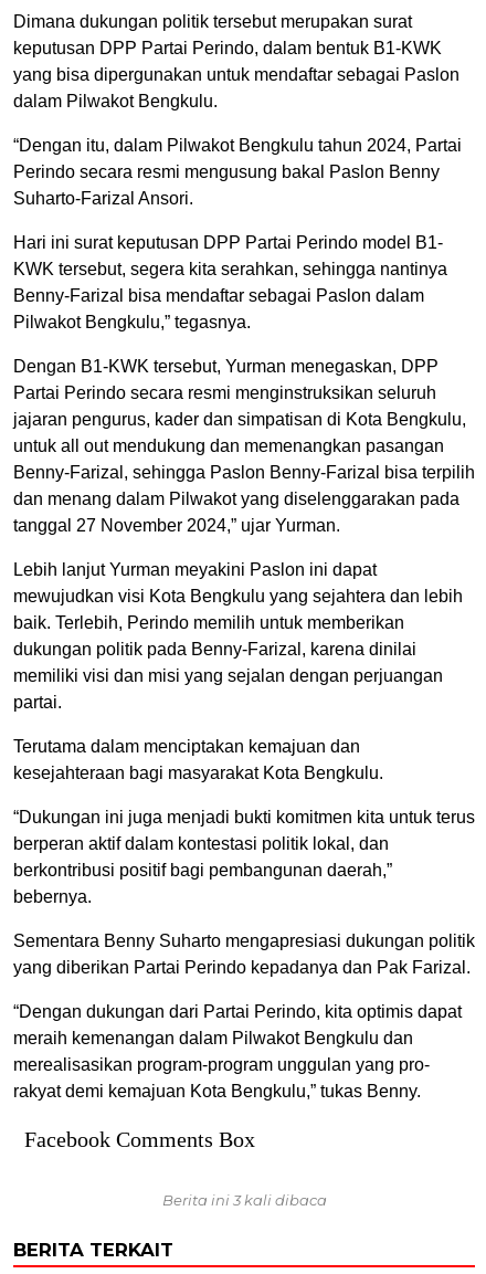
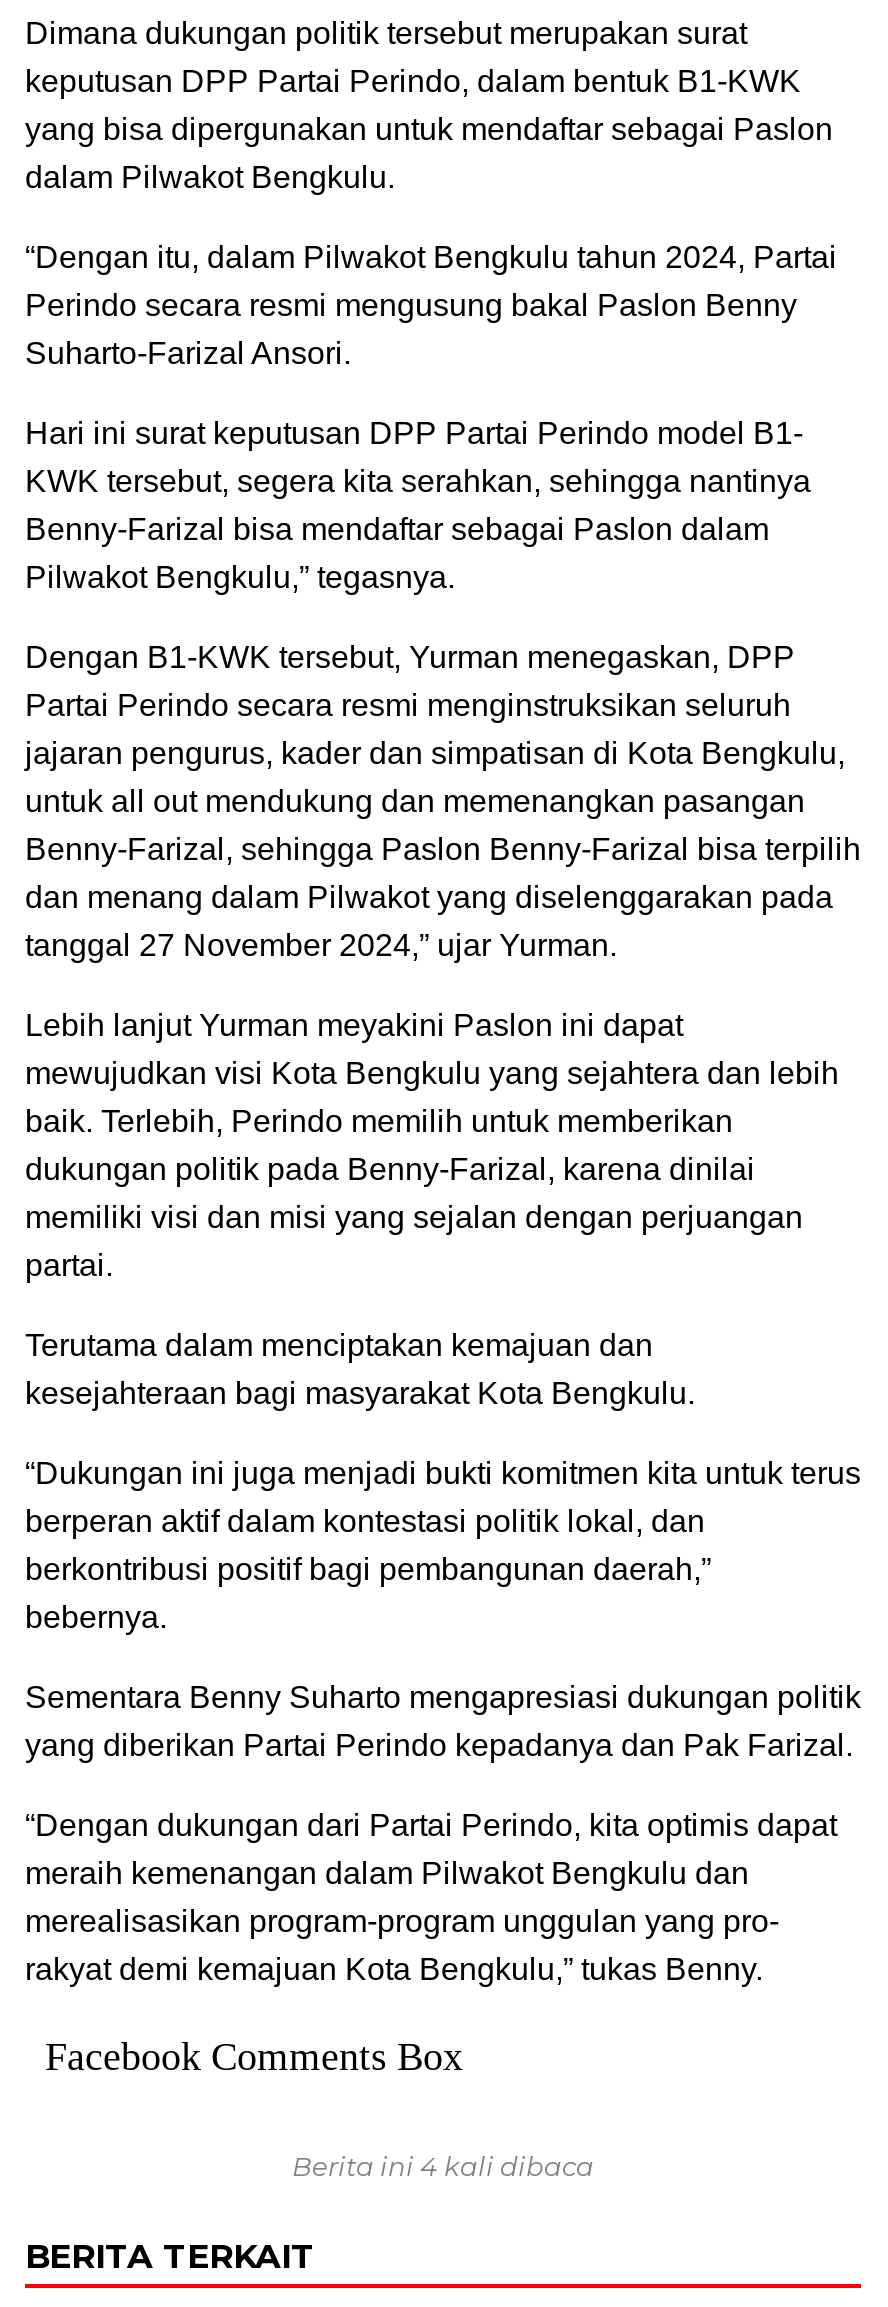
- Berita ini 3 kali dibaca
+ Berita ini 4 kali dibaca
